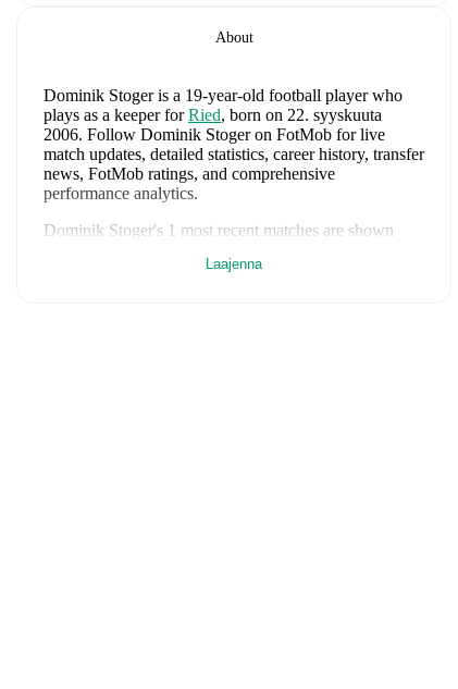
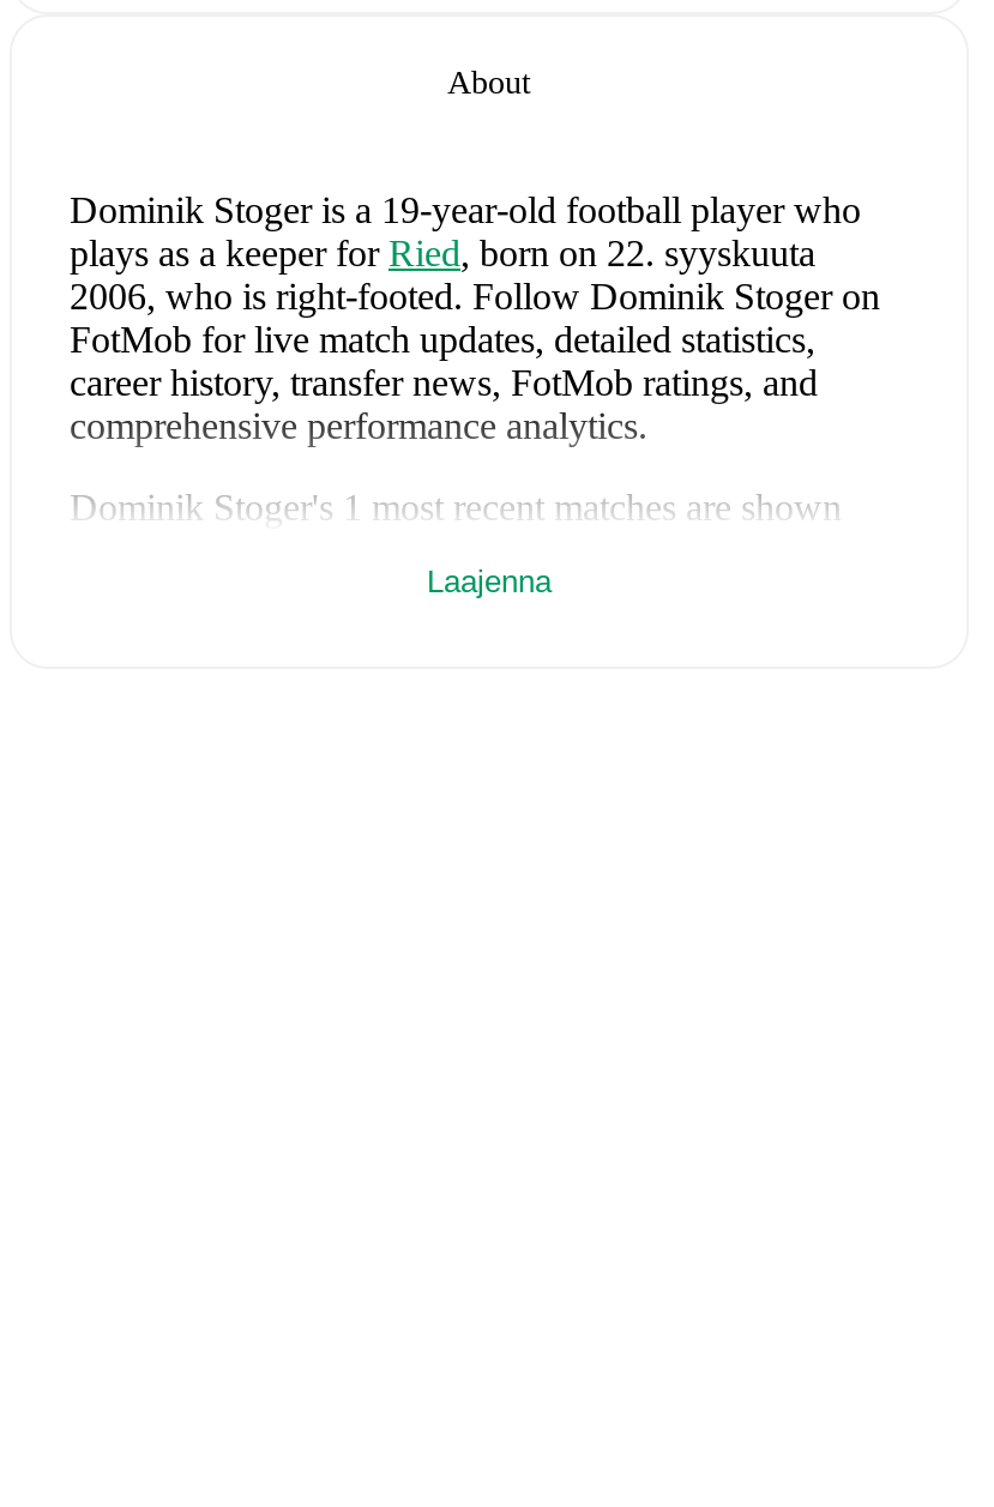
- 2006. Follow Dominik Stoger on FotMob for live
- match updates, detailed statistics, career history, transfer
- news, FotMob ratings, and comprehensive
- performance analytics.
+ 2006, who is right-footed. Follow Dominik Stoger on
+ FotMob for live match updates, detailed statistics,
+ career history, transfer news, FotMob ratings, and
+ comprehensive performance analytics.
